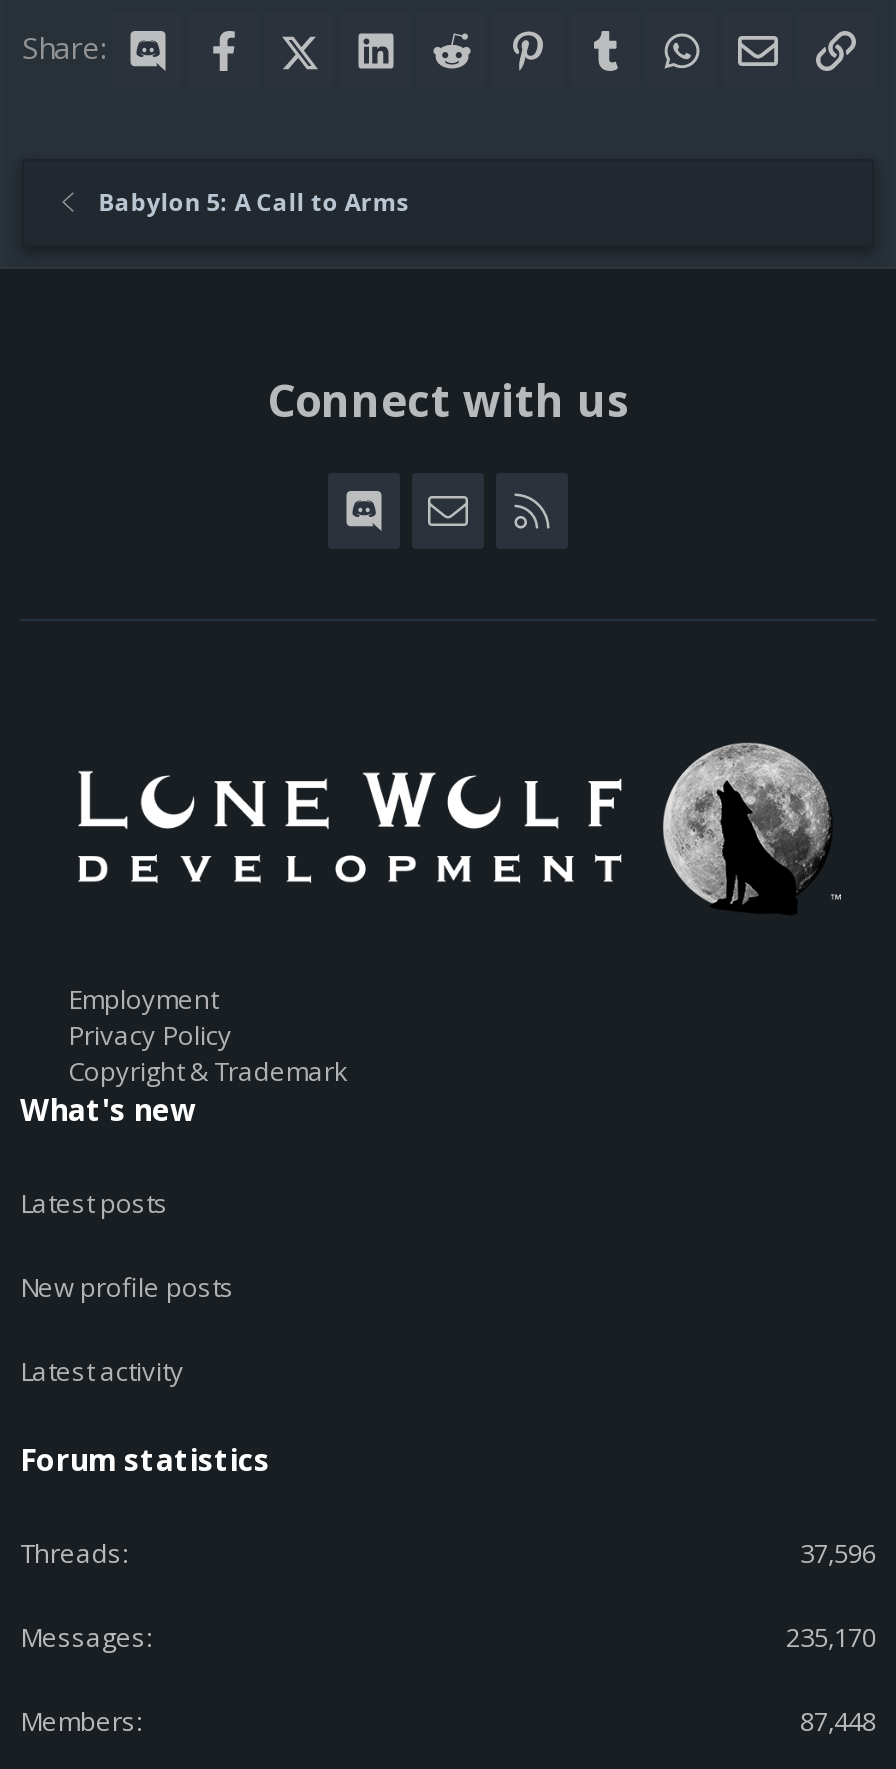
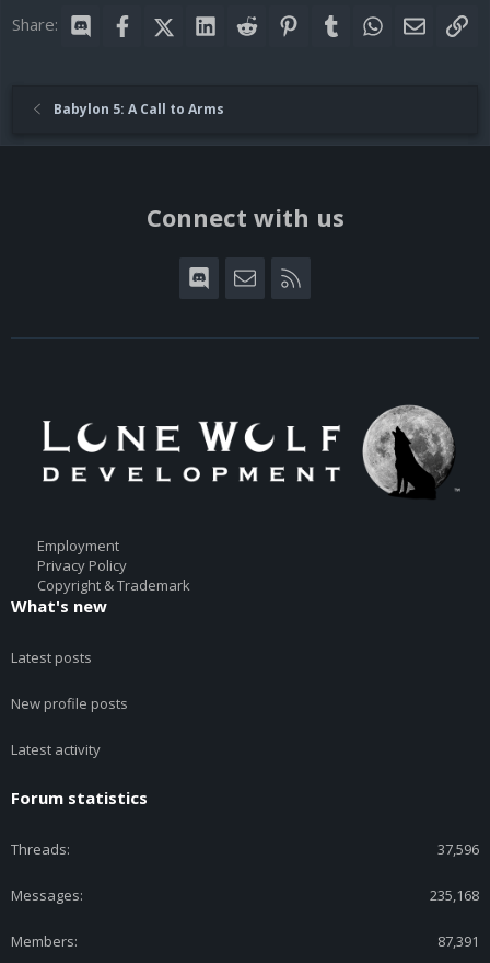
- 235,170
+ 235,168

- 87,448
+ 87,391
